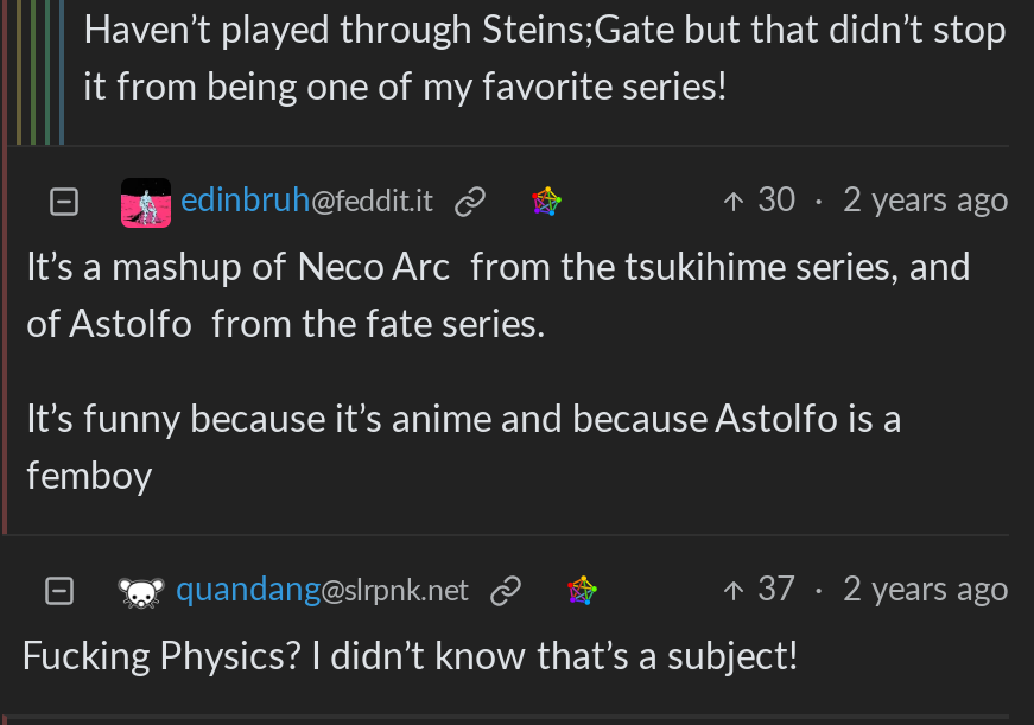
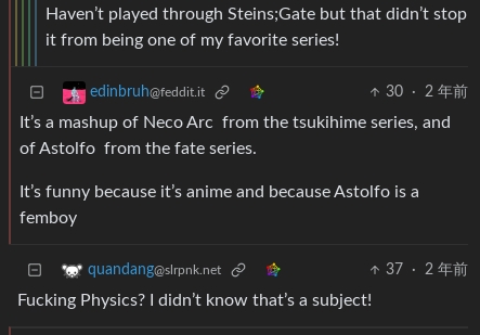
- 30 · 2 years ago
+ 30 · 2 年前

- 37 · 2 years ago
+ 37 · 2 年前
